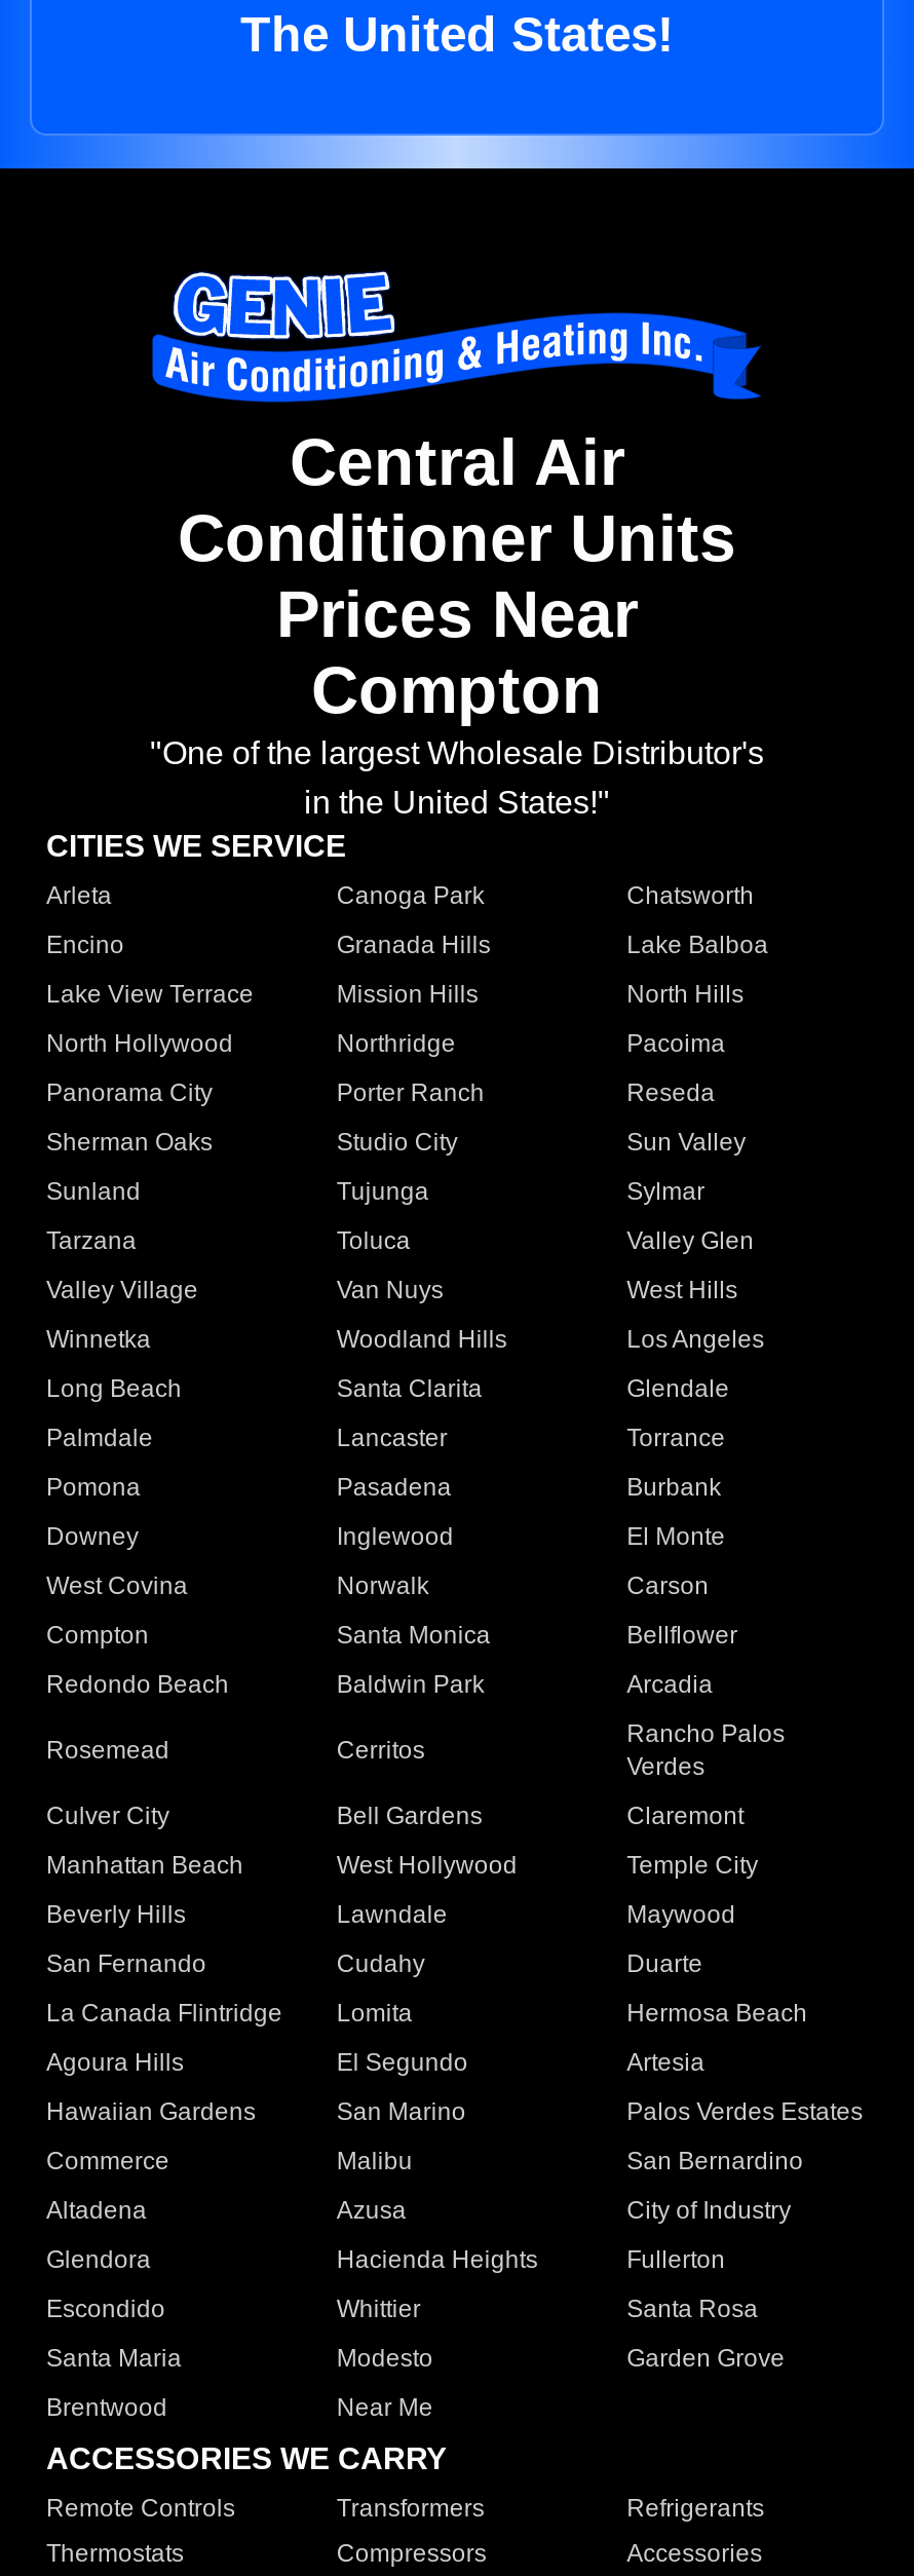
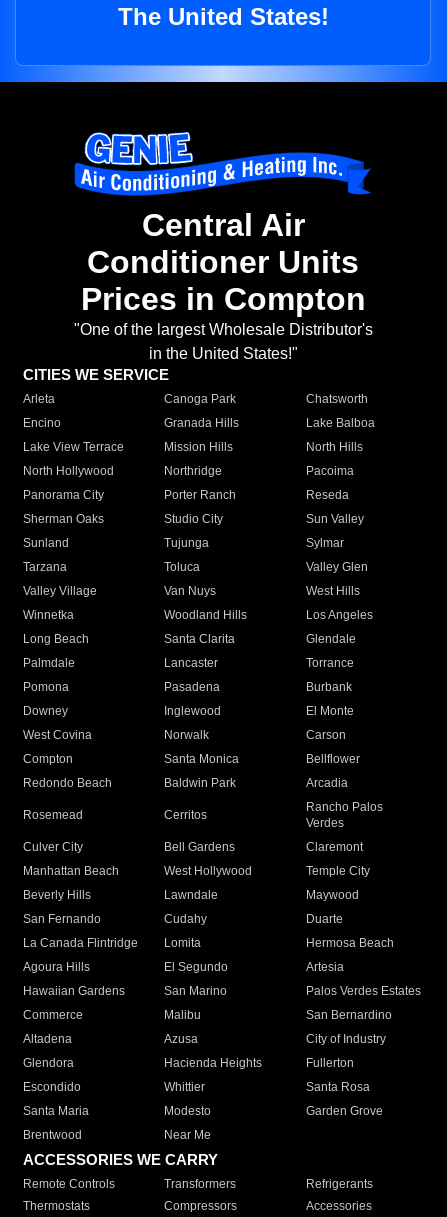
- Prices Near
- Compton
+ Prices in Compton
